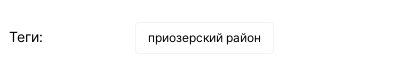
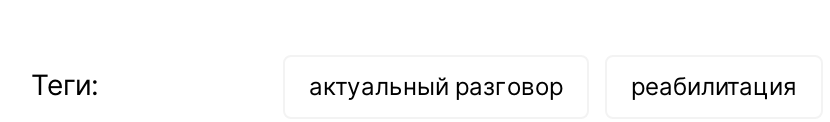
- приозерский район
+ актуальный разговор
+ реабилитация
